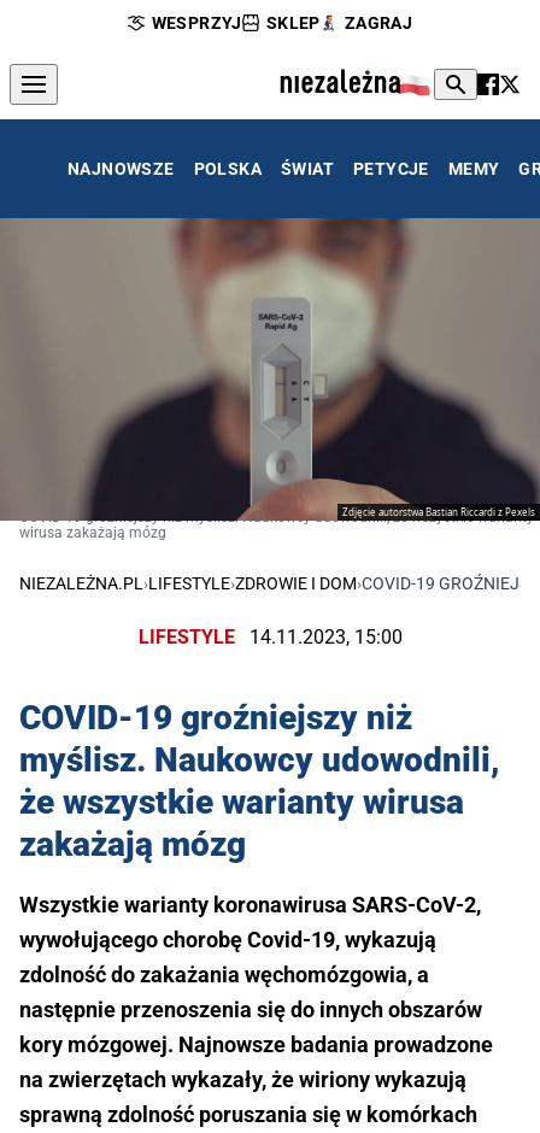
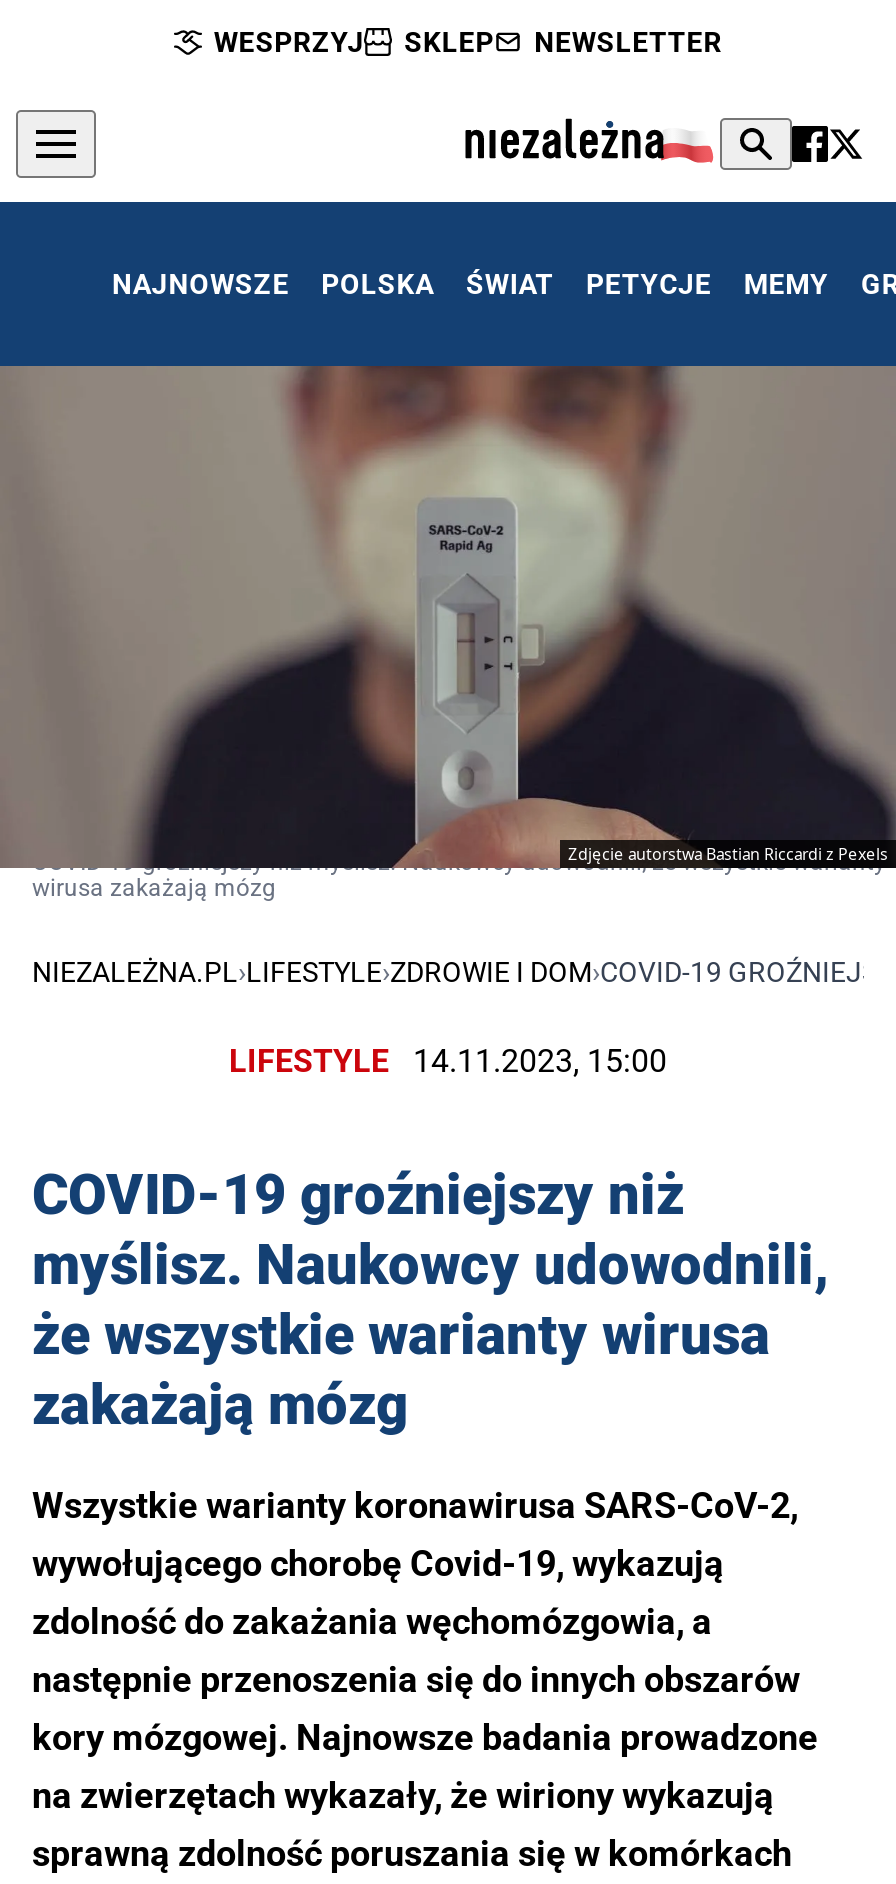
- ZAGRAJ
+ NEWSLETTER
